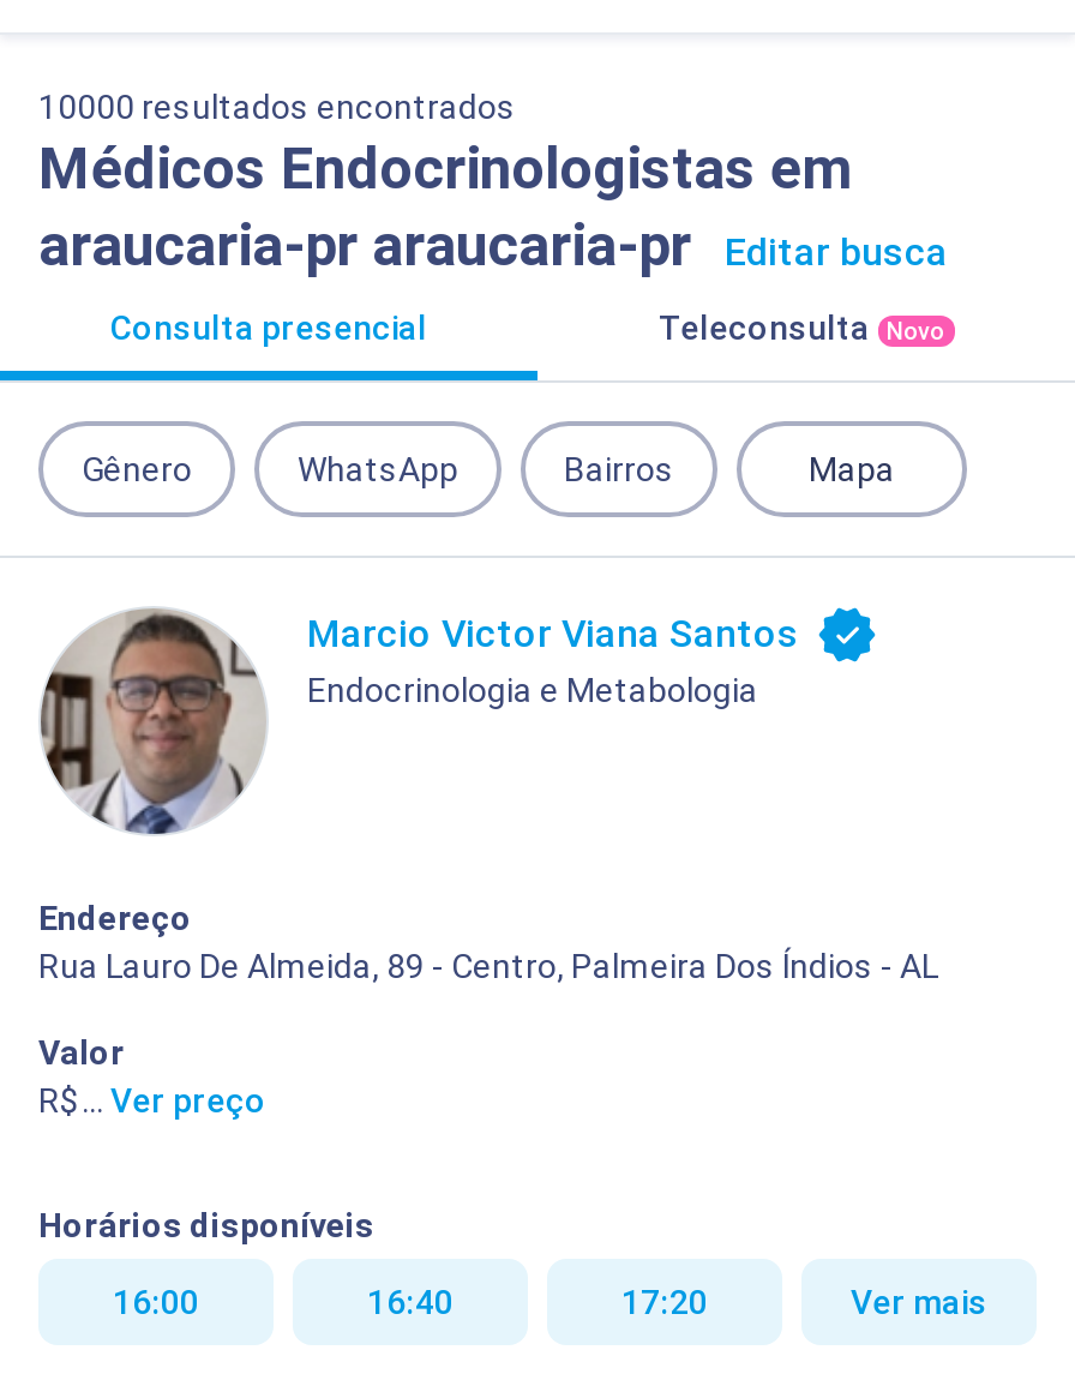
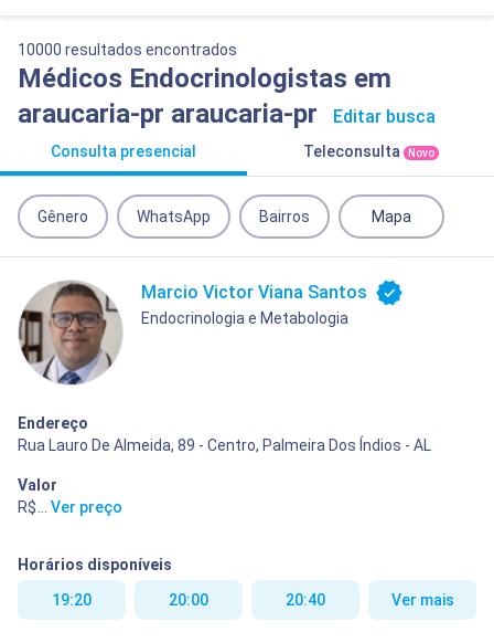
- 16:00
+ 19:20

- 16:40
+ 20:00

- 17:20
+ 20:40
